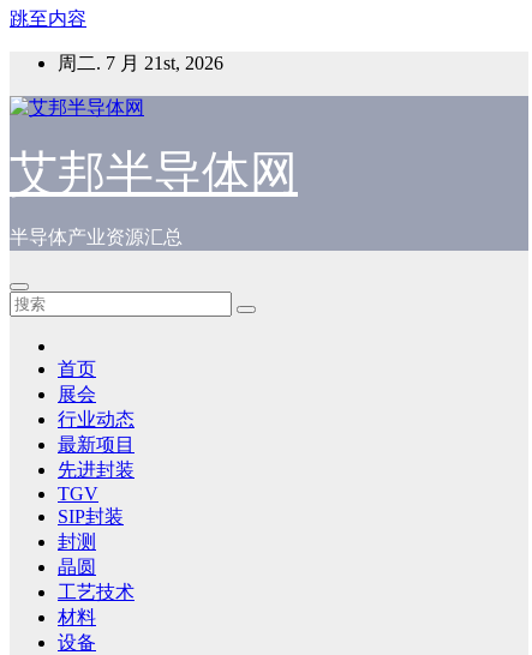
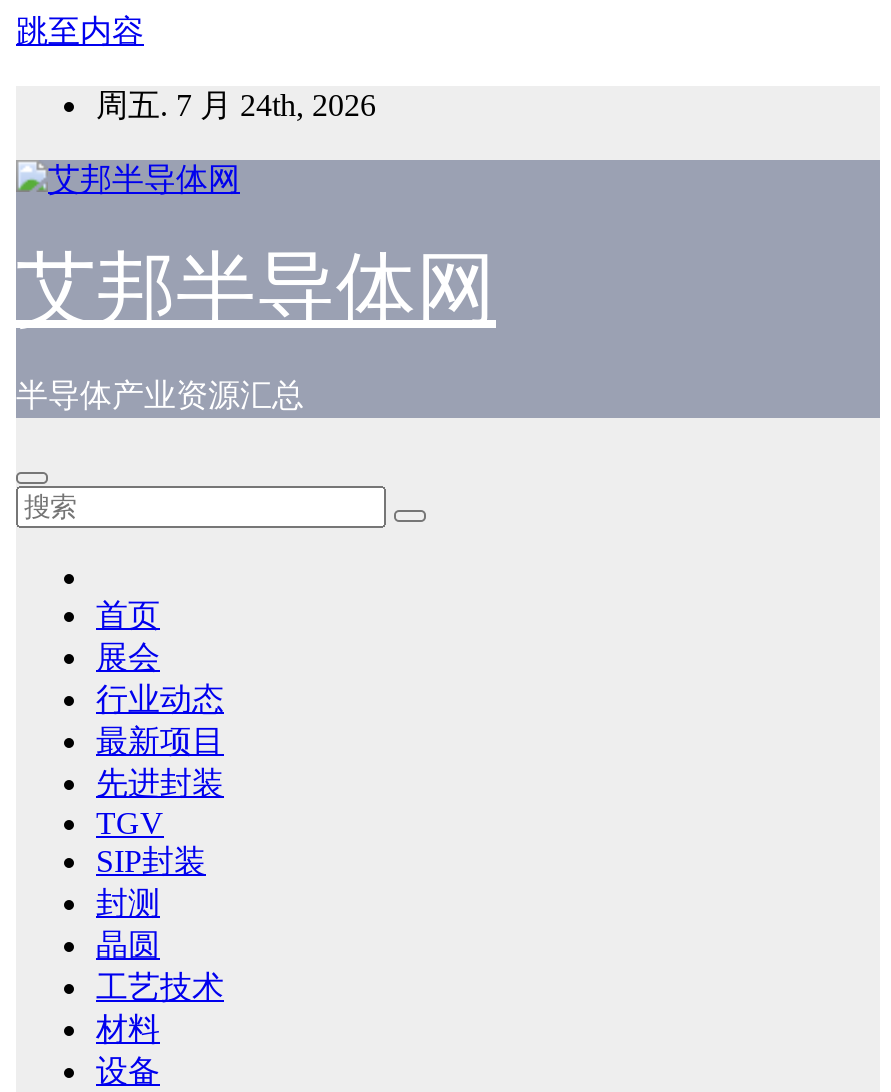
- 周二. 7 月 21st, 2026
+ 周五. 7 月 24th, 2026
